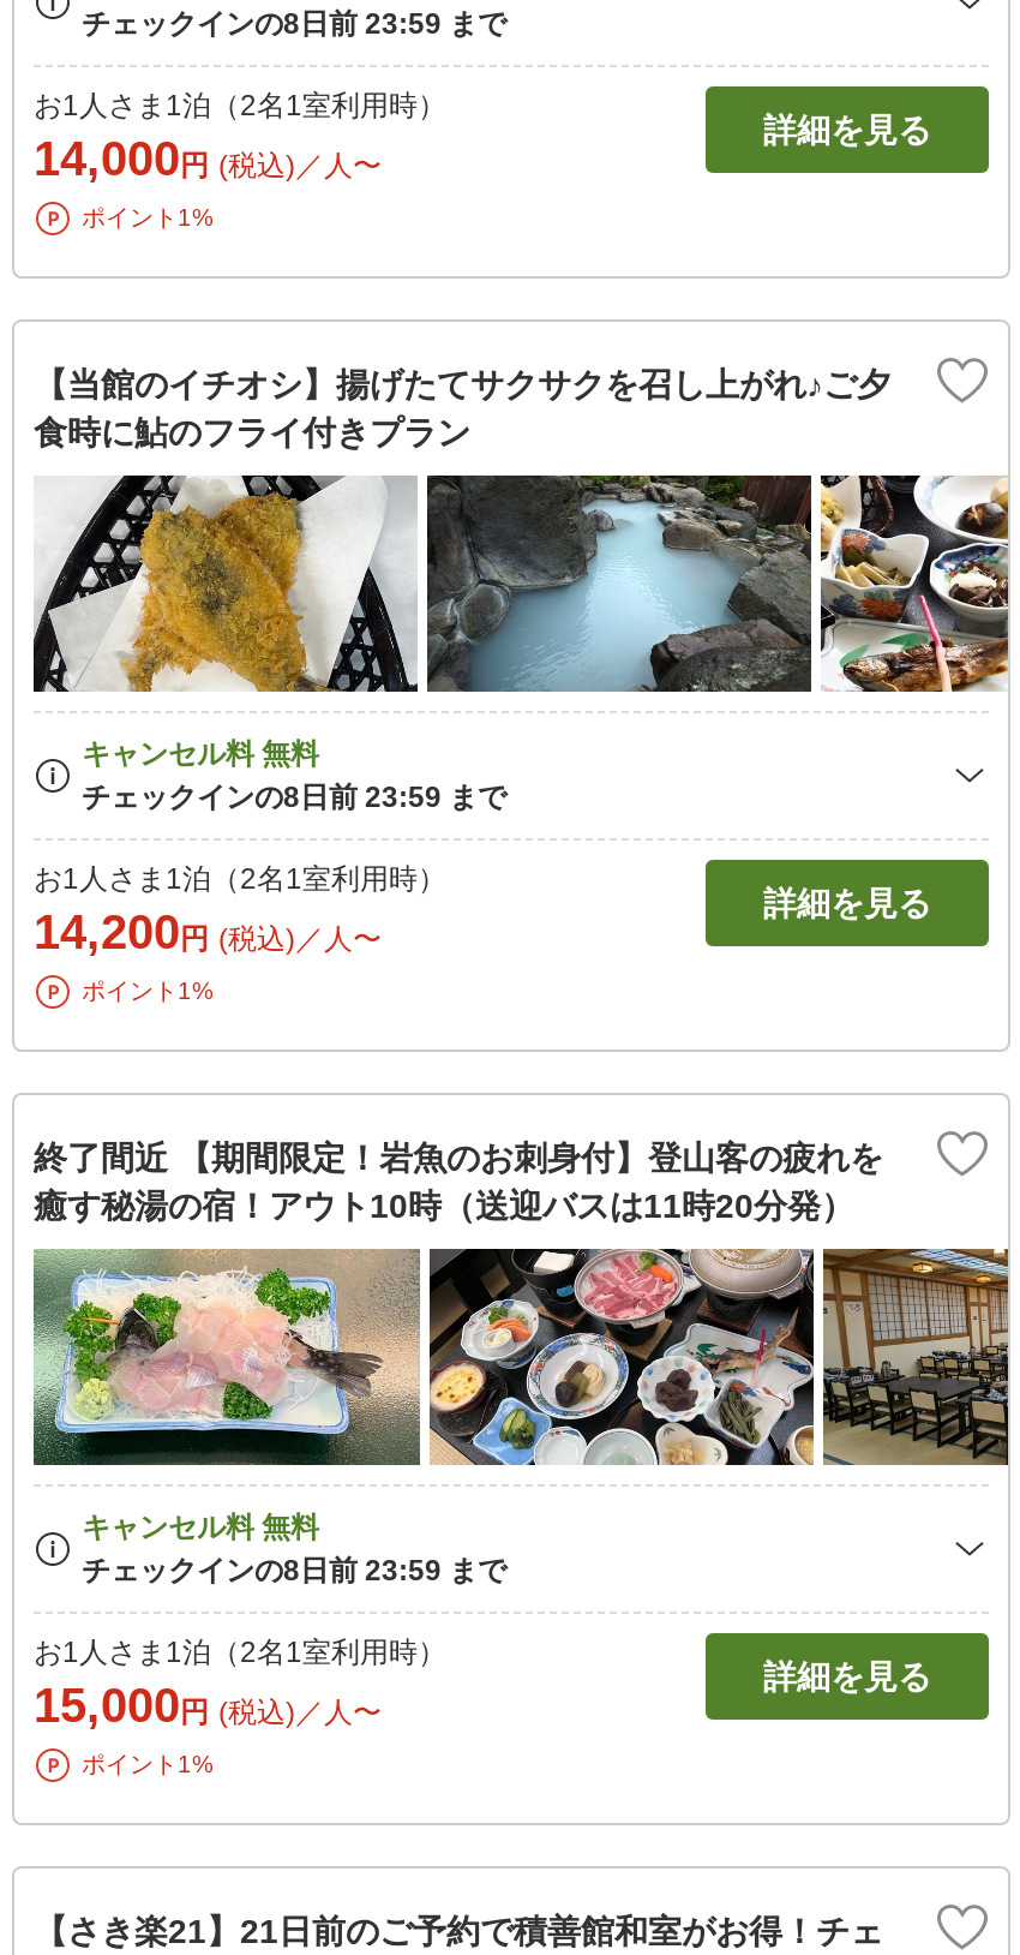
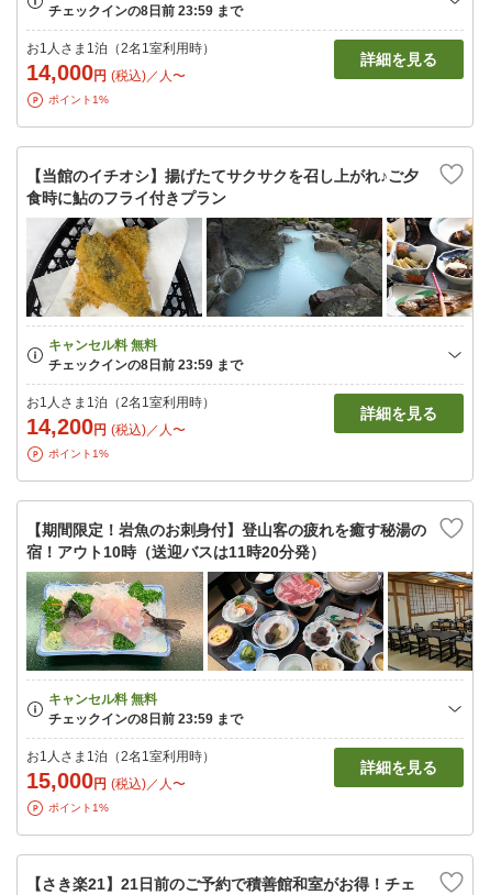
- 終了間近 【期間限定！岩魚のお刺身付】登山客の疲れを
- 癒す秘湯の宿！アウト10時（送迎バスは11時20分発）
+ 【期間限定！岩魚のお刺身付】登山客の疲れを癒す秘湯の
+ 宿！アウト10時（送迎バスは11時20分発）
